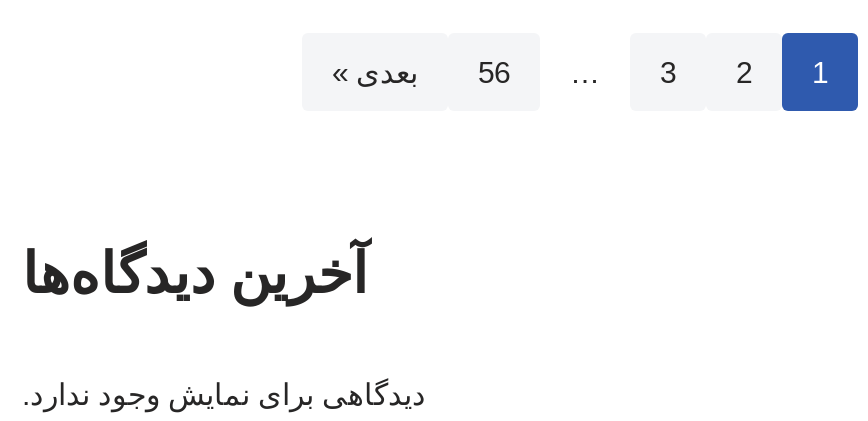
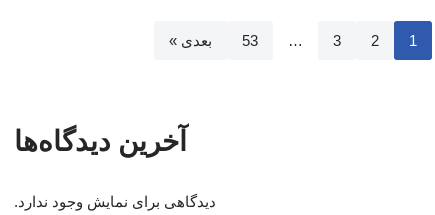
- 56
+ 53
